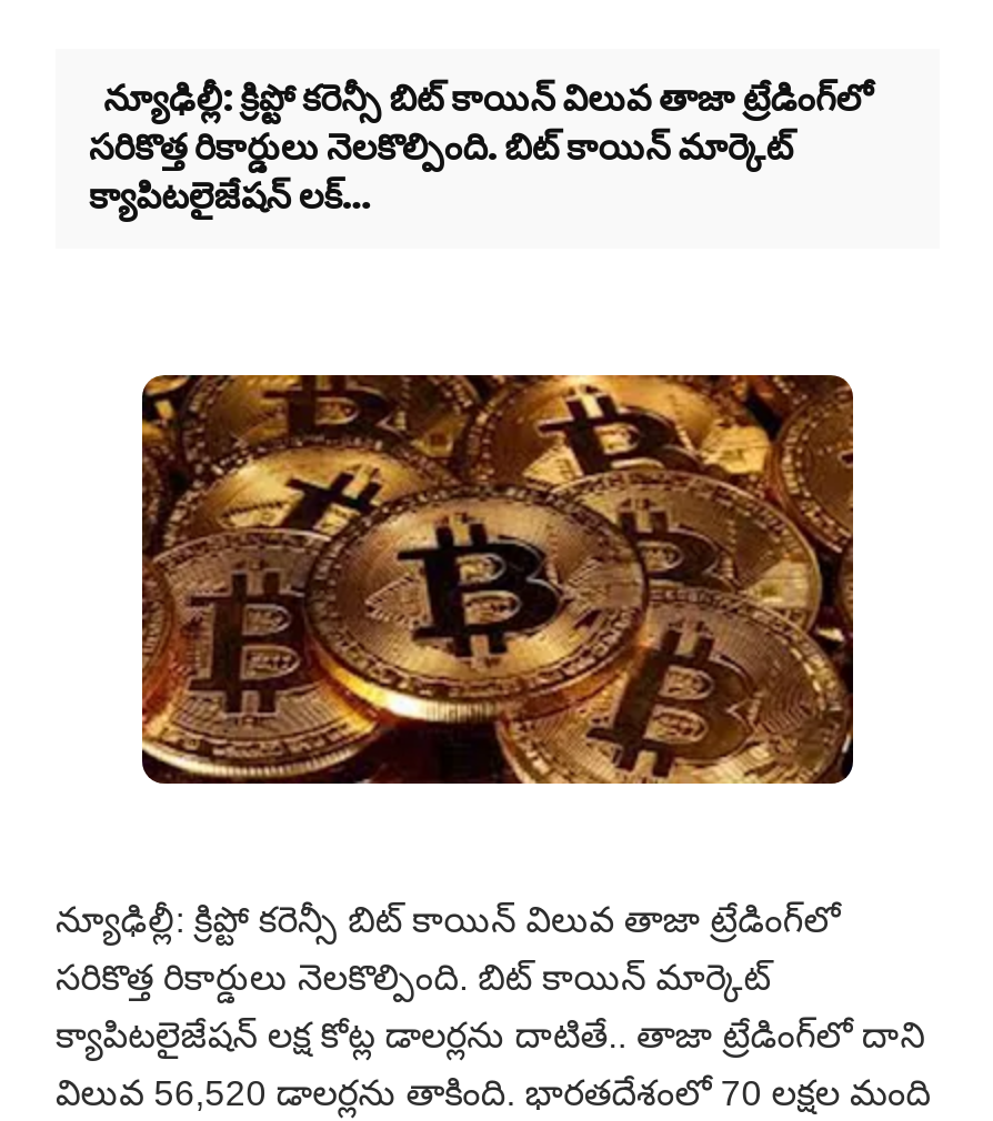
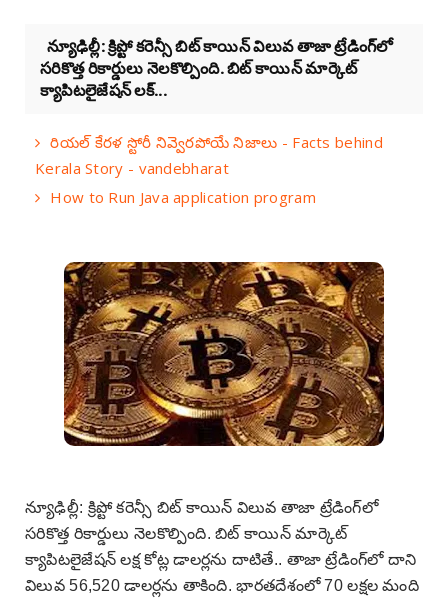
+ రియల్ కేరళ స్టోరీ నివ్వెరపోయే నిజాలు - Facts behind
+ Kerala Story - vandebharat
+ How to Run Java application program
